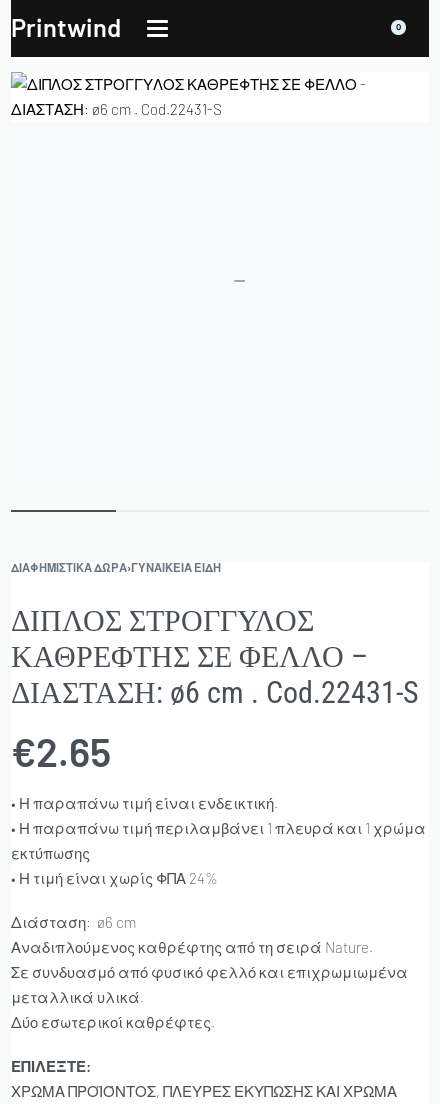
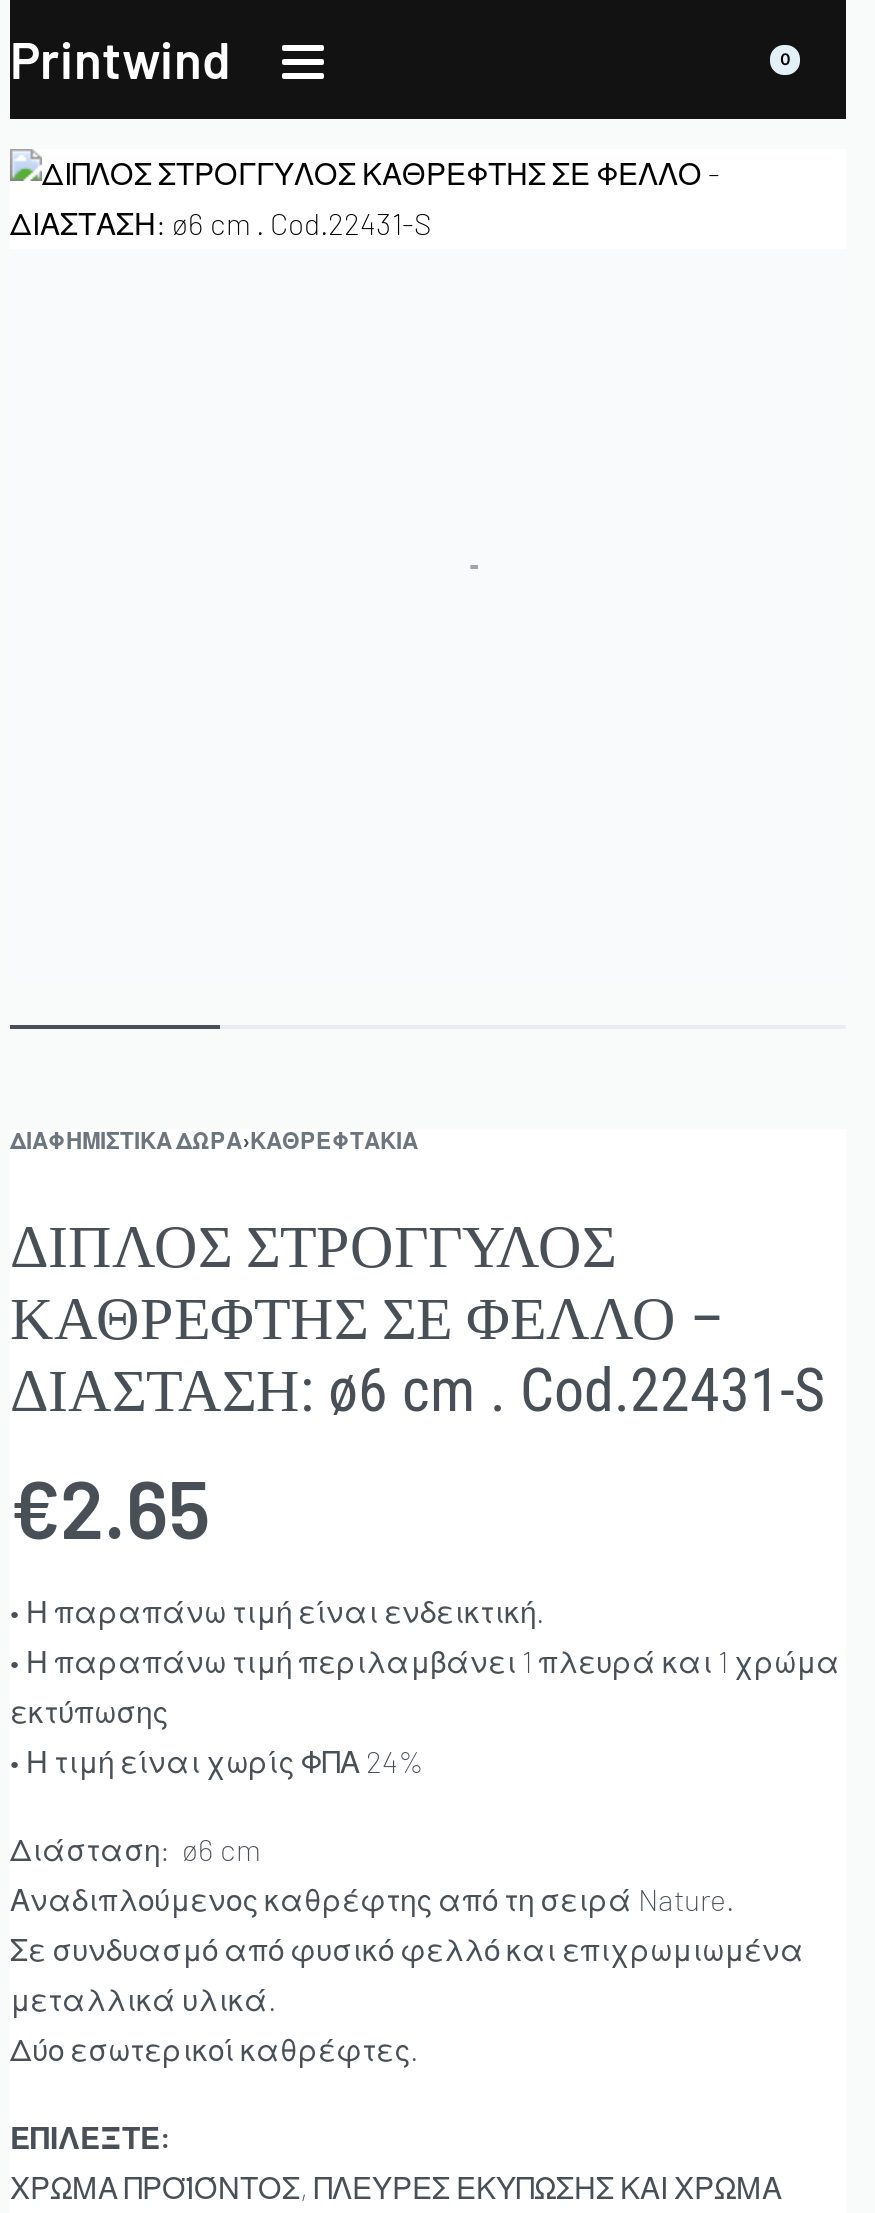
- ΔΙΑΦΗΜΙΣΤΙΚΆ ΔΏΡΑ›ΓΥΝΑΙΚΕΊΑ ΕΊΔΗ
+ ΔΙΑΦΗΜΙΣΤΙΚΆ ΔΏΡΑ›ΚΑΘΡΕΦΤΆΚΙΑ
